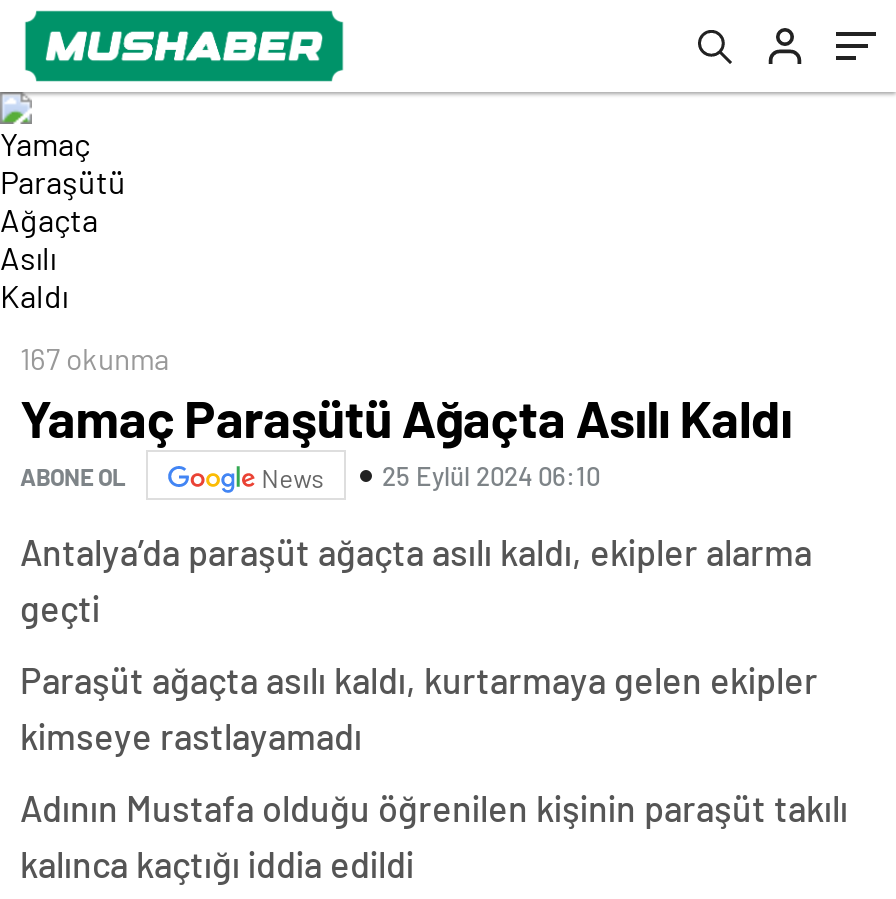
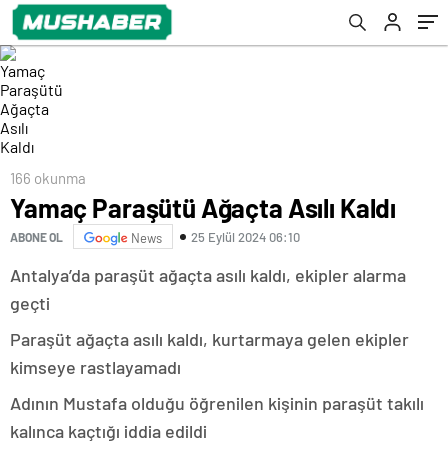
- 167 okunma
+ 166 okunma
